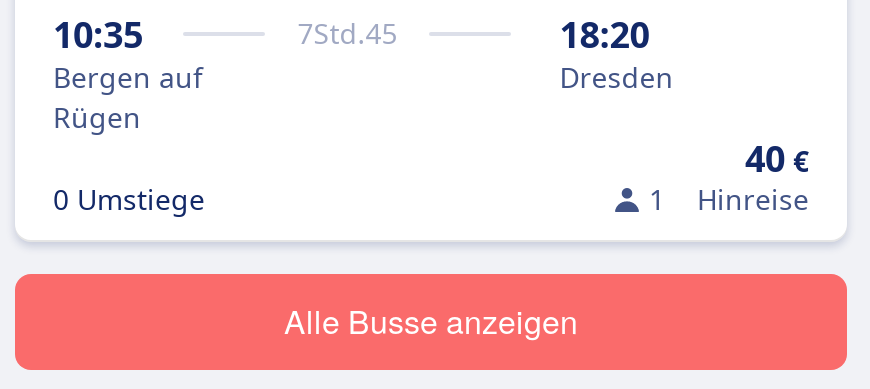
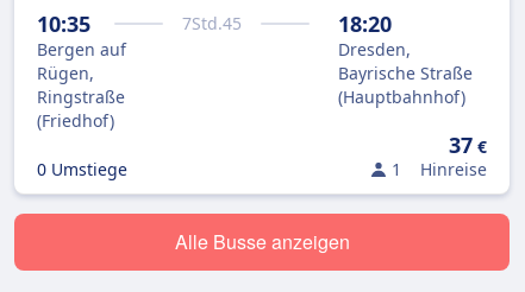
- Dresden
+ Dresden,
+ Bayrische Straße
+ (Hauptbahnhof)

- Rügen
+ Rügen,
+ Ringstraße
+ (Friedhof)

- 40 €
+ 37 €
